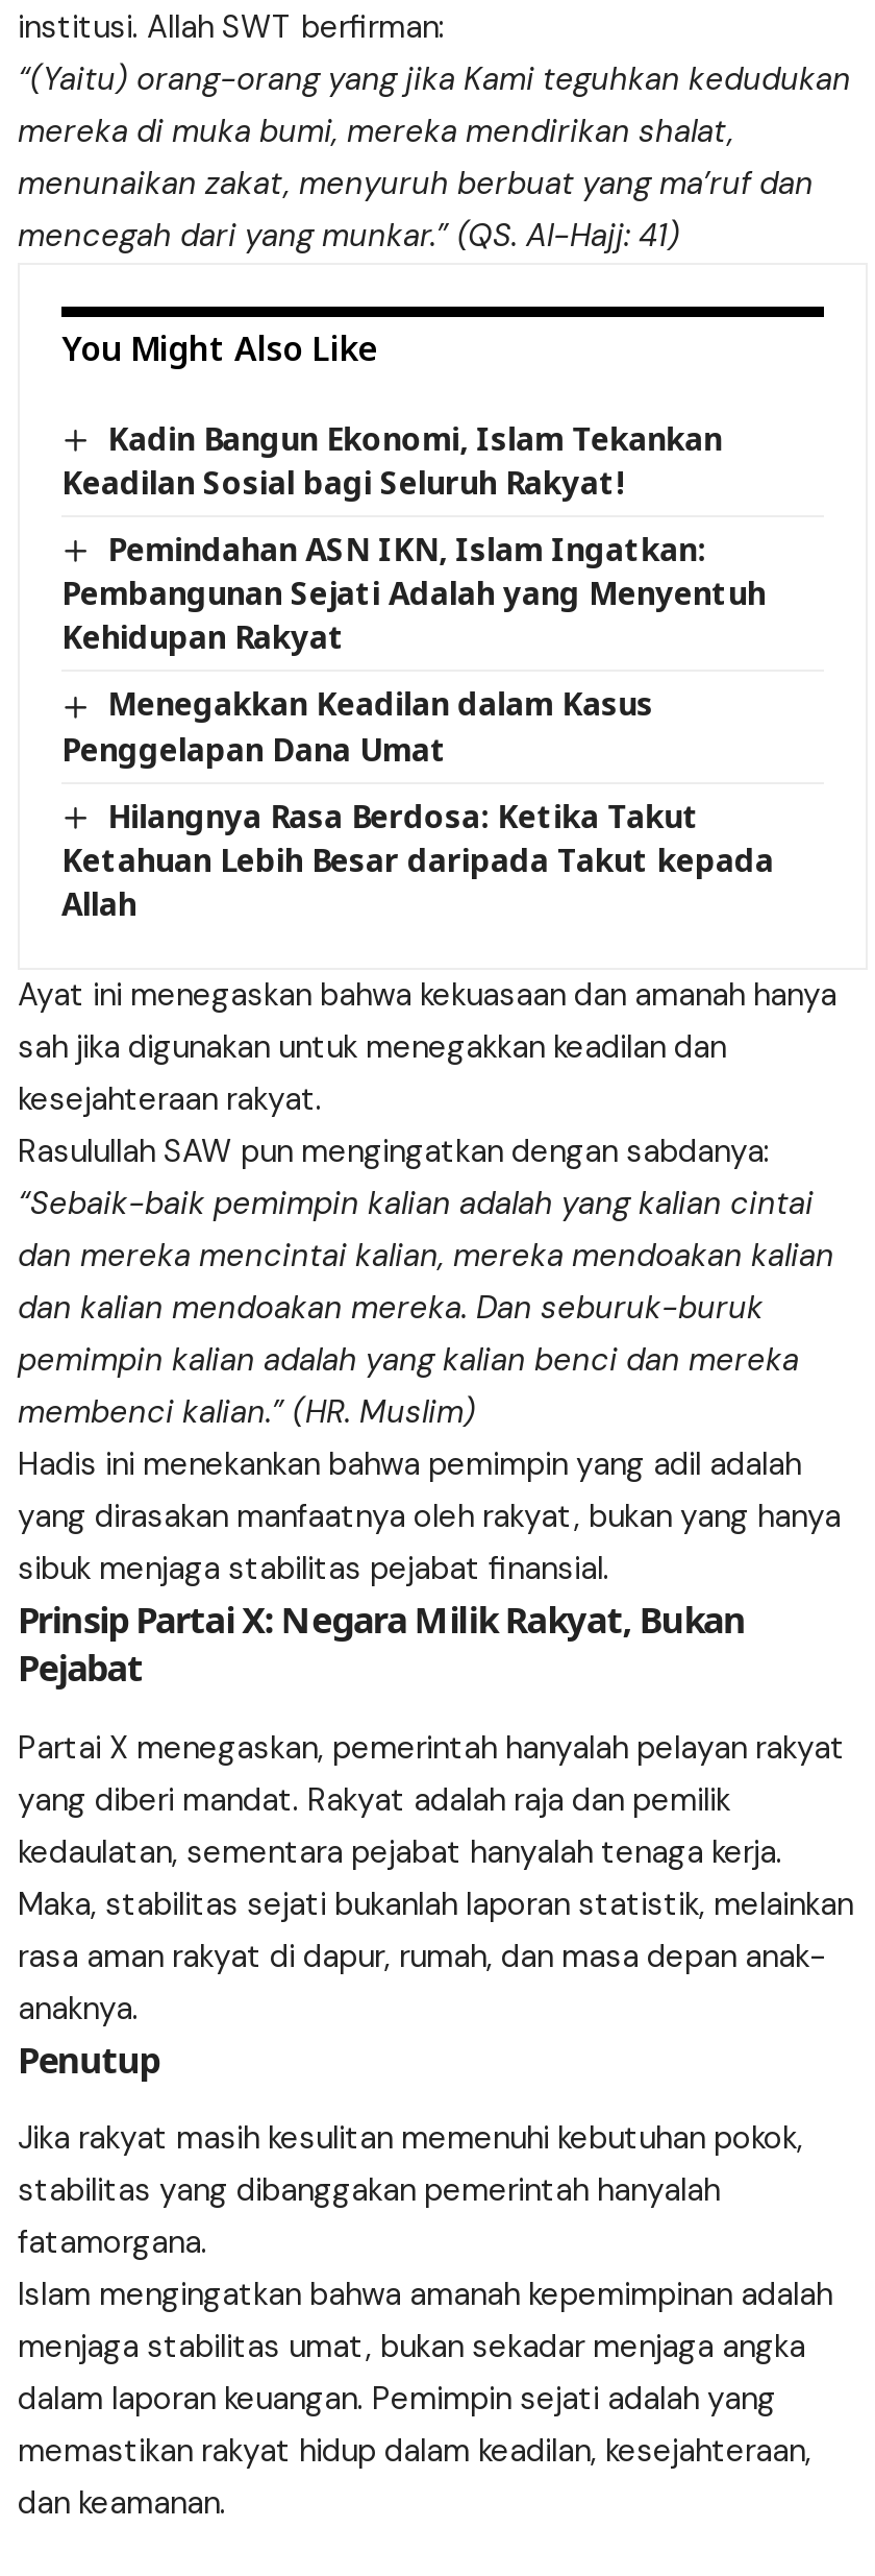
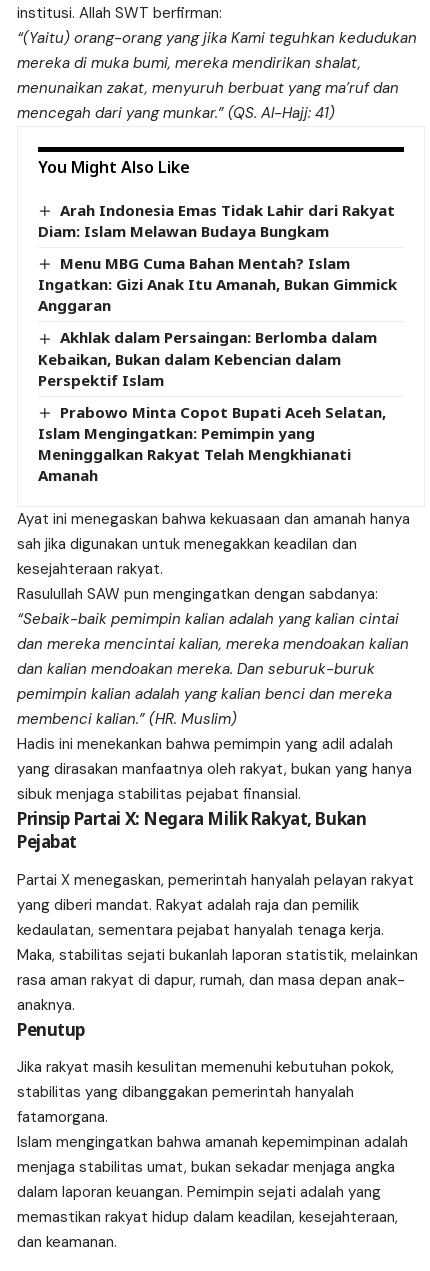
- Kadin Bangun Ekonomi, Islam Tekankan
- Keadilan Sosial bagi Seluruh Rakyat!
+ Arah Indonesia Emas Tidak Lahir dari Rakyat
+ Diam: Islam Melawan Budaya Bungkam

- Pemindahan ASN IKN, Islam Ingatkan:
- Pembangunan Sejati Adalah yang Menyentuh
- Kehidupan Rakyat
+ Menu MBG Cuma Bahan Mentah? Islam
+ Ingatkan: Gizi Anak Itu Amanah, Bukan Gimmick
+ Anggaran

- Menegakkan Keadilan dalam Kasus
- Penggelapan Dana Umat
+ Akhlak dalam Persaingan: Berlomba dalam
+ Kebaikan, Bukan dalam Kebencian dalam
+ Perspektif Islam

- Hilangnya Rasa Berdosa: Ketika Takut
- Ketahuan Lebih Besar daripada Takut kepada
- Allah
+ Prabowo Minta Copot Bupati Aceh Selatan,
+ Islam Mengingatkan: Pemimpin yang
+ Meninggalkan Rakyat Telah Mengkhianati
+ Amanah
